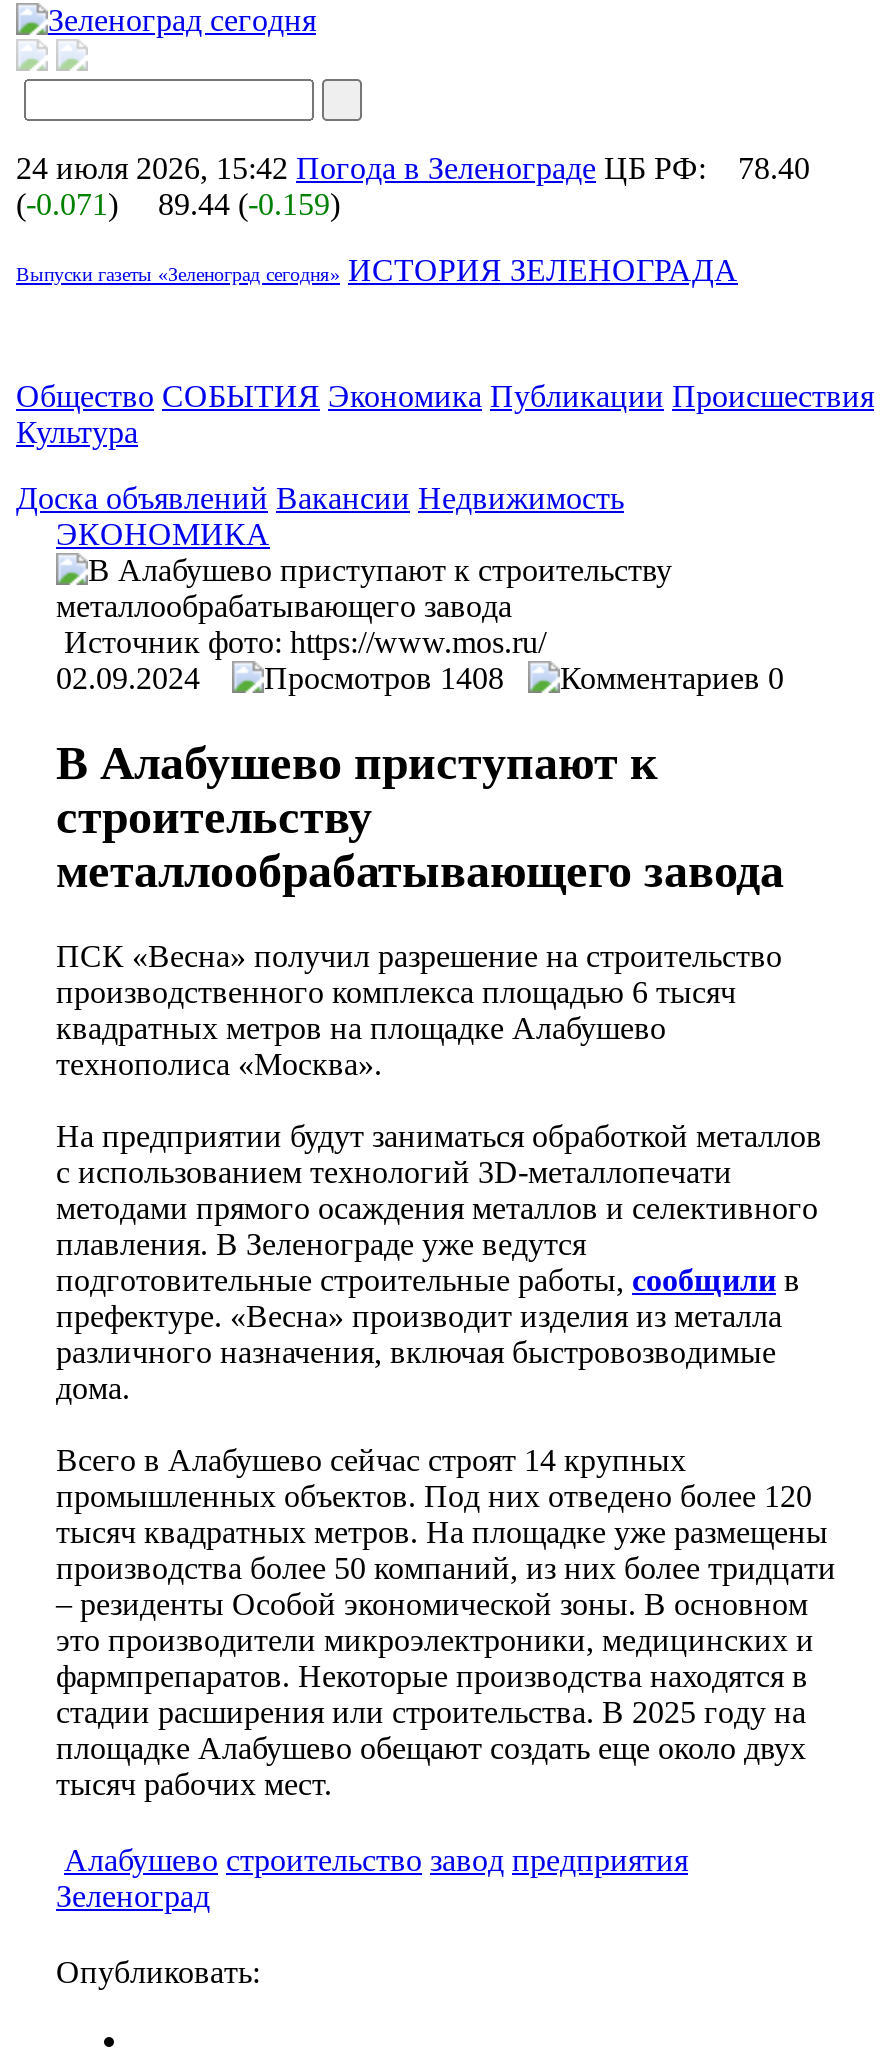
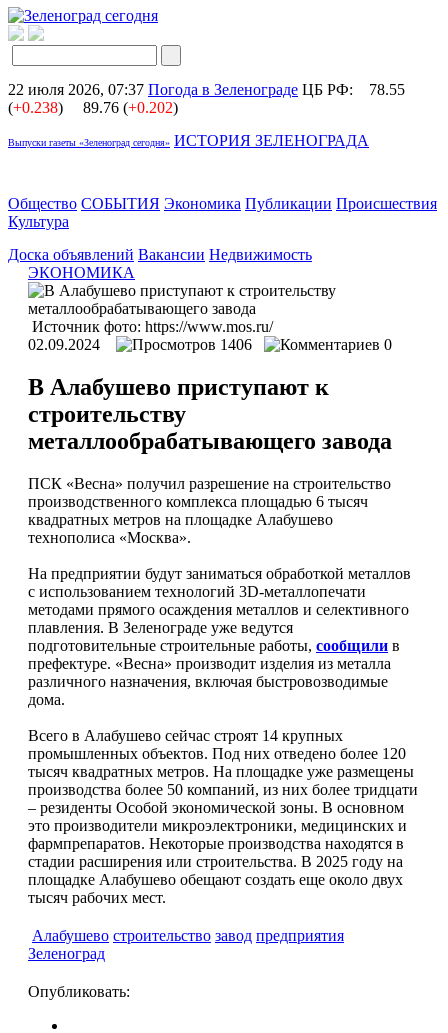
- 24 июля 2026, 15:42 Погода в Зеленограде ЦБ РФ: 78.40
+ 22 июля 2026, 07:37 Погода в Зеленограде ЦБ РФ: 78.55

- (-0.071)
+ (+0.238)

- 89.44 (-0.159)
+ 89.76 (+0.202)

- 1408
+ 1406
